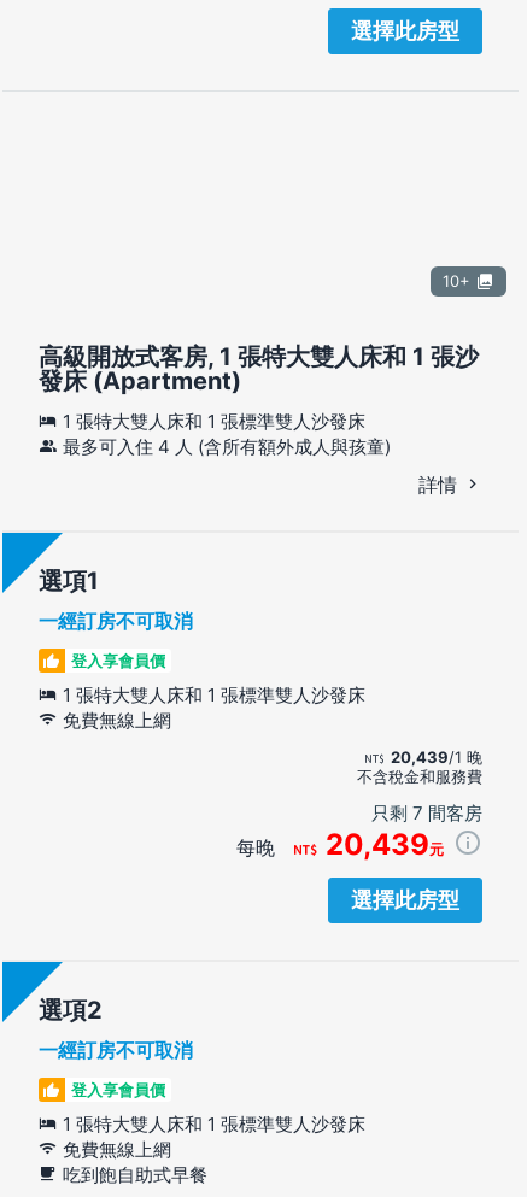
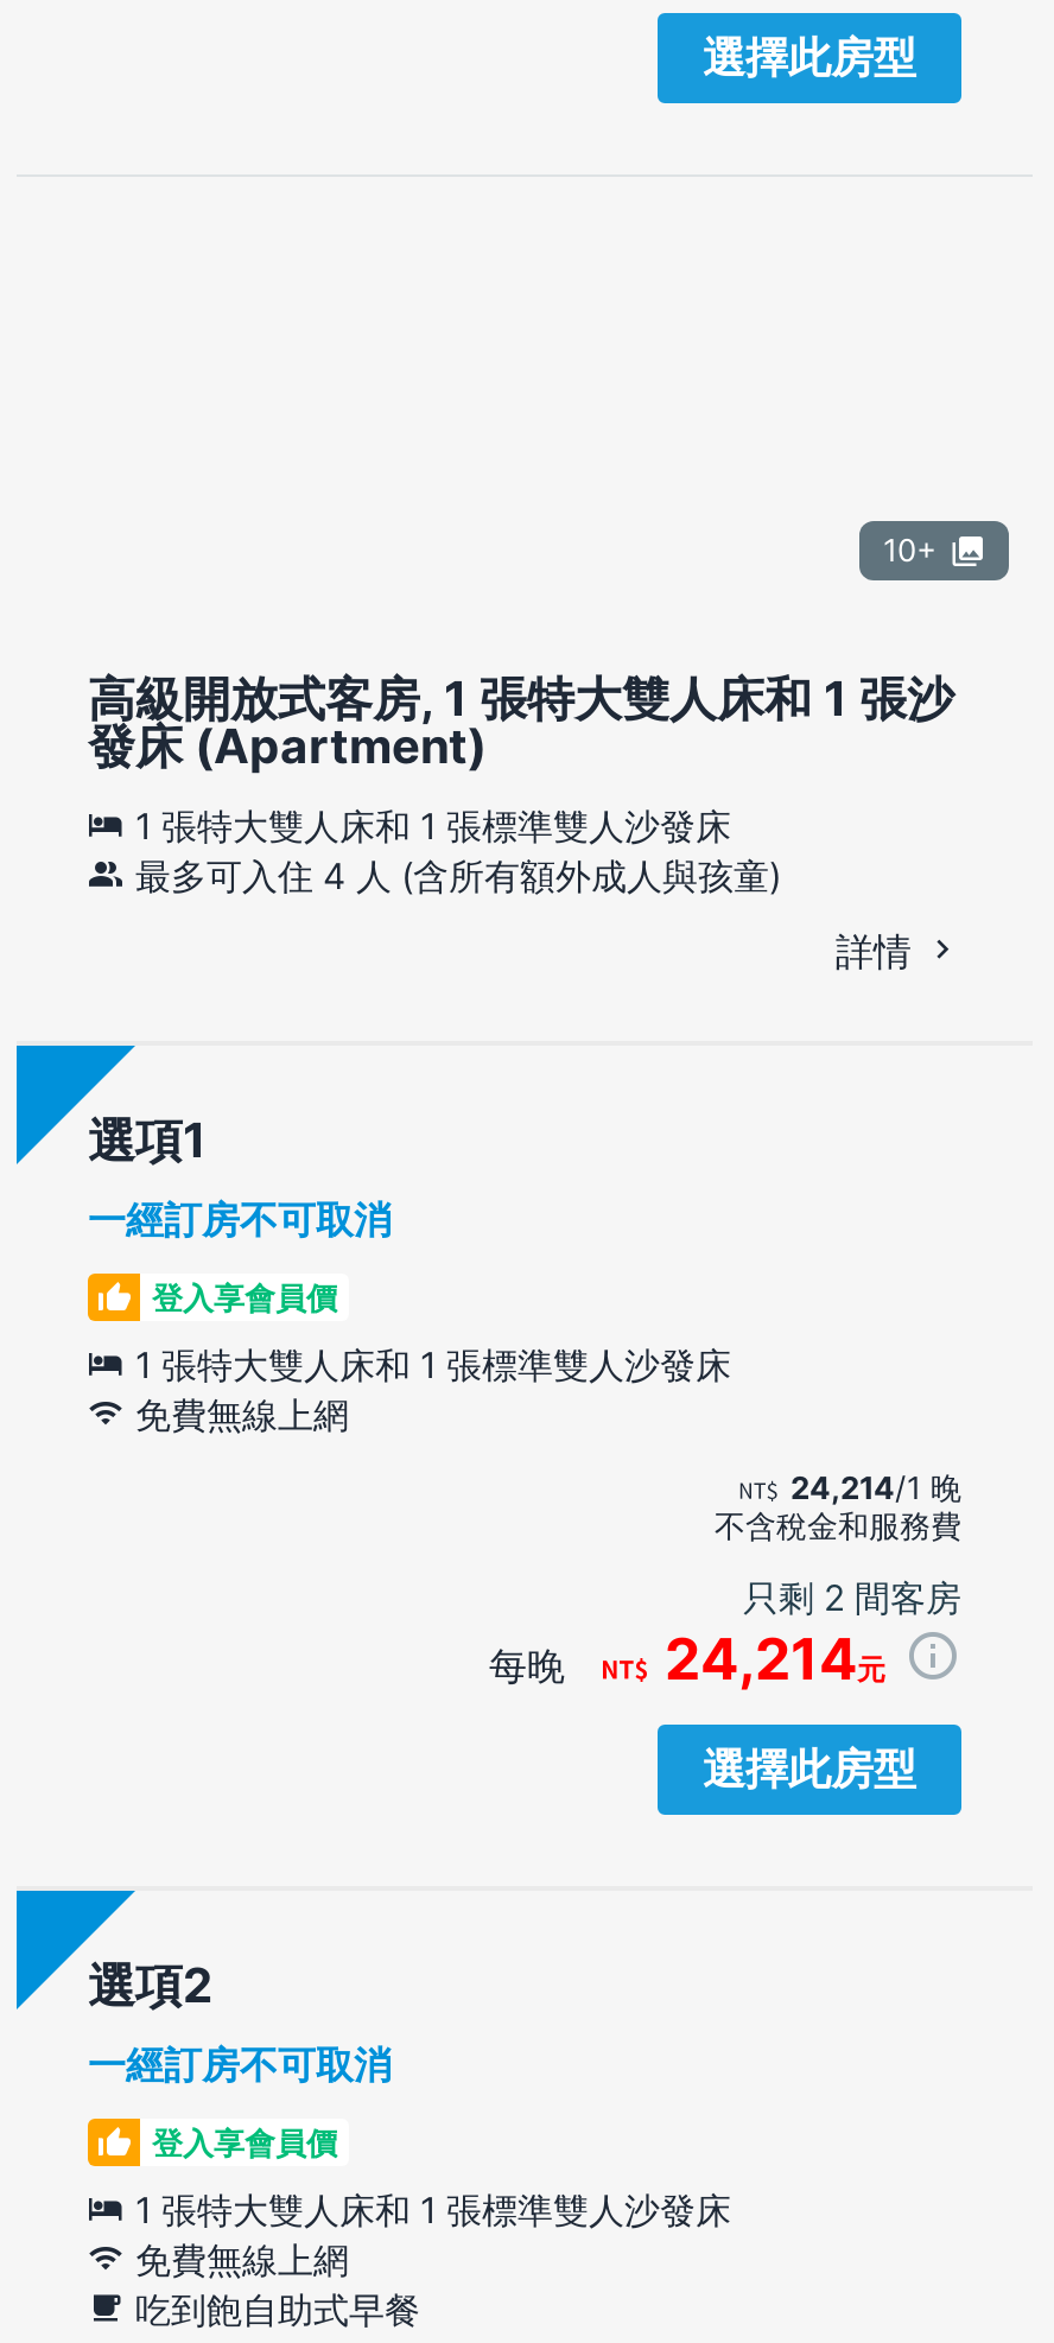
- 20,439/1 晚
+ 24,214/1 晚

- 只剩 7 間客房
+ 只剩 2 間客房

- 20,439元
+ 24,214元
